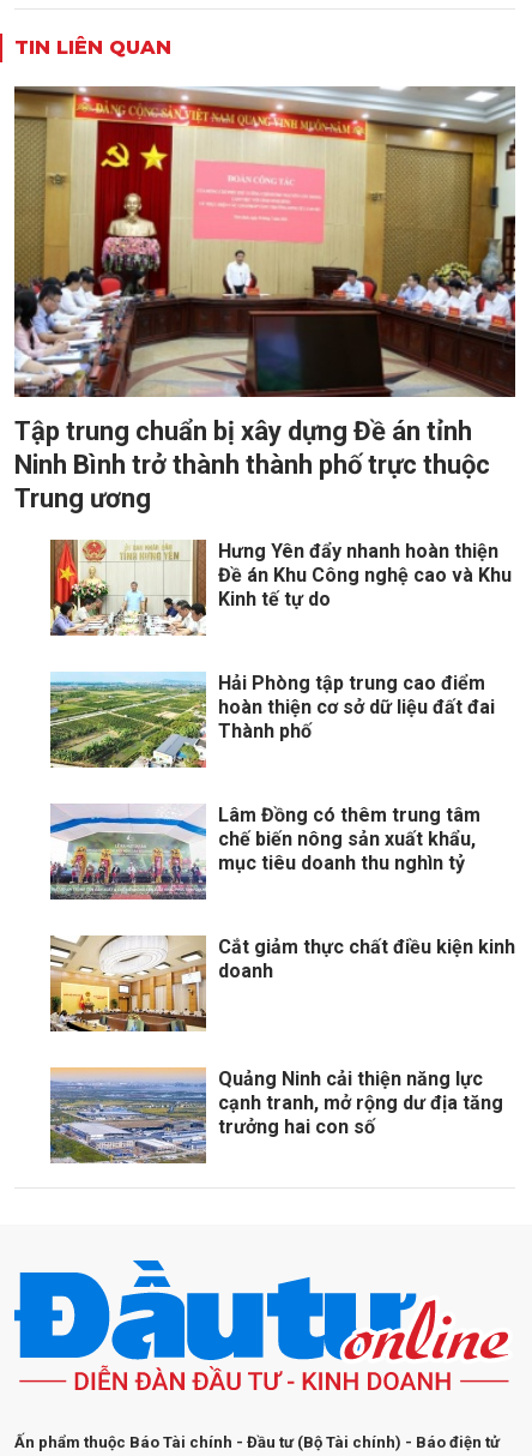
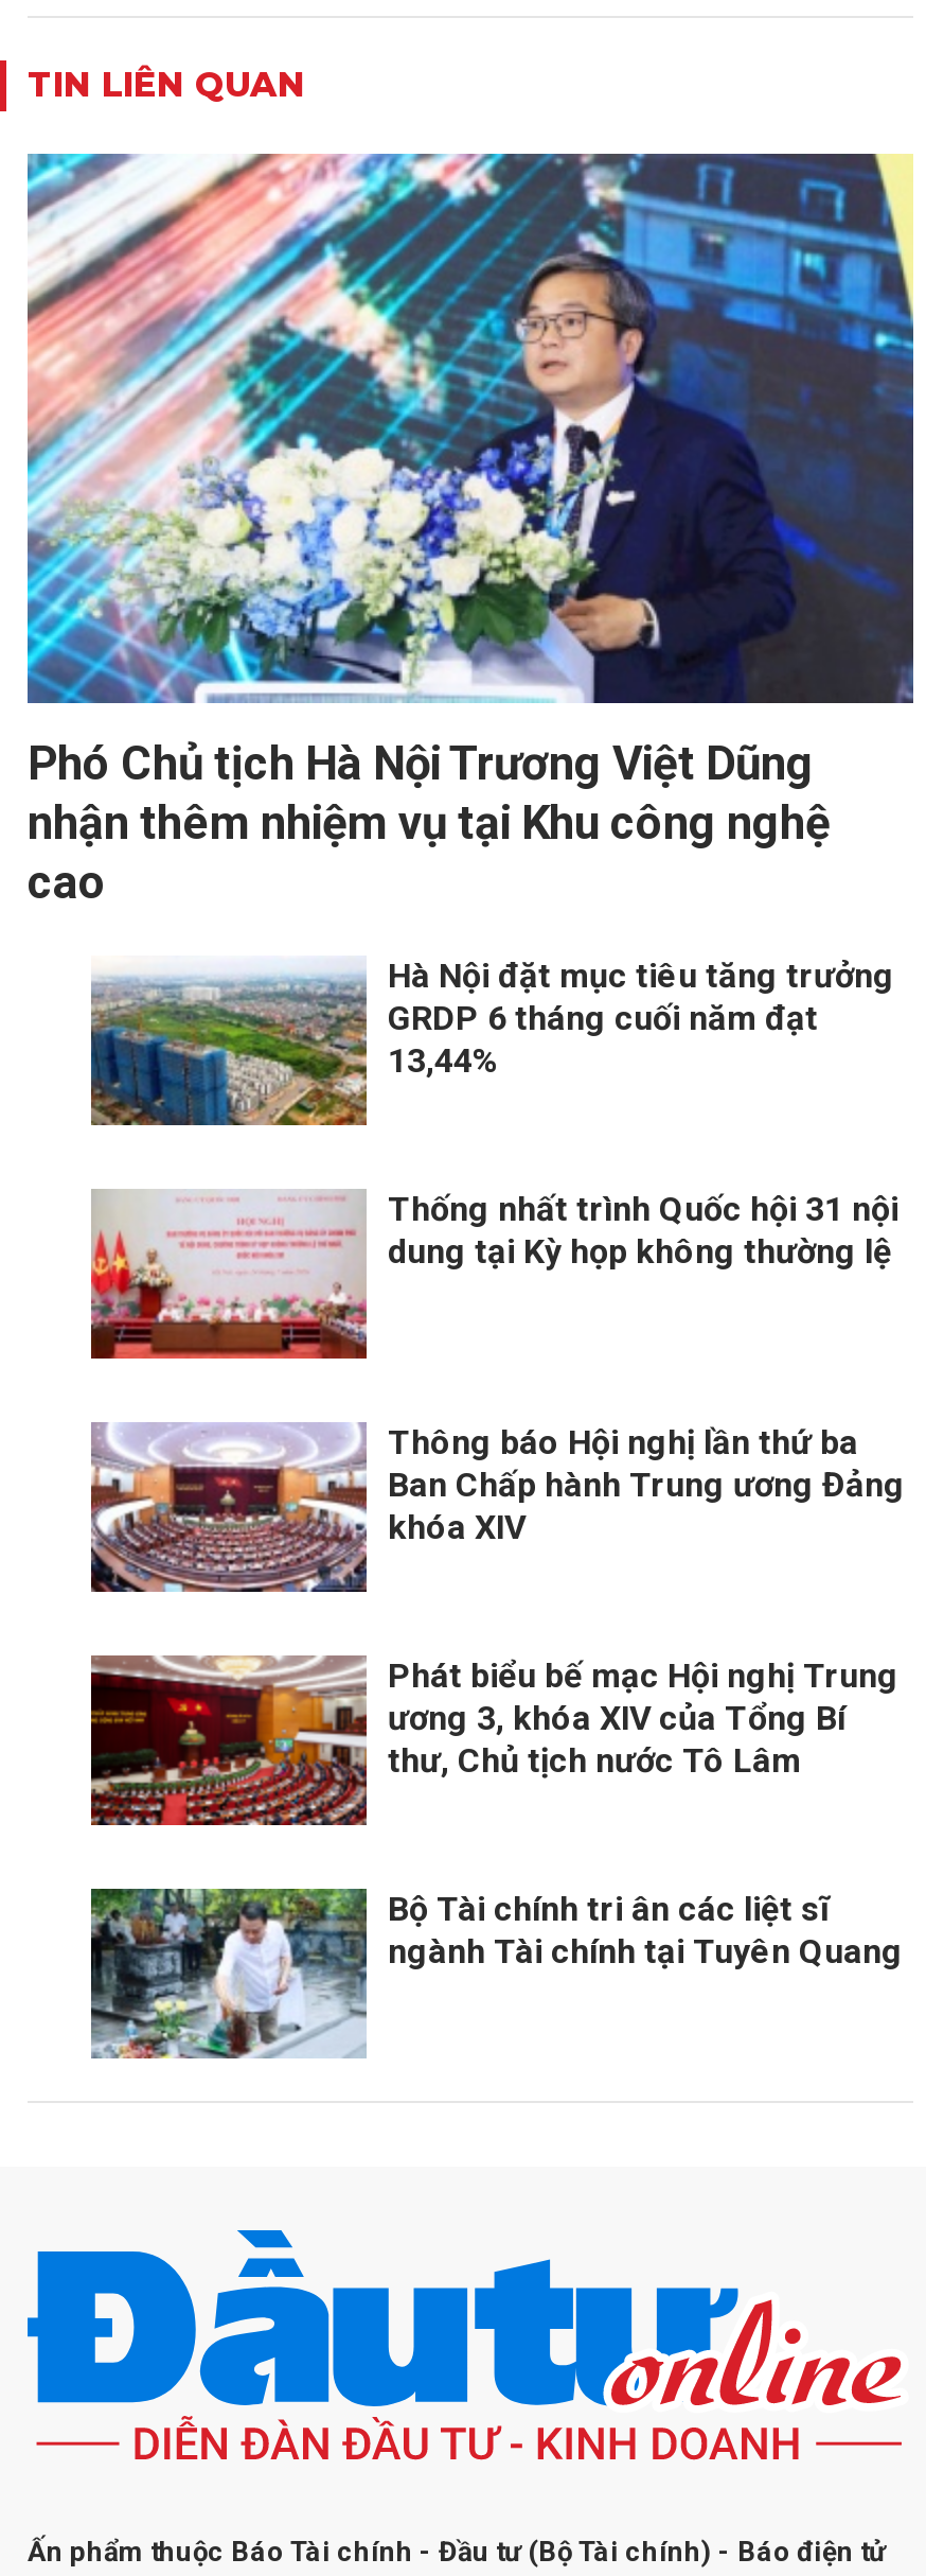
- [image]
- Tập trung chuẩn bị xây dựng Đề án tỉnh
- Ninh Bình trở thành thành phố trực thuộc
- Trung ương
+ [image]
+ Phó Chủ tịch Hà Nội Trương Việt Dũng
+ nhận thêm nhiệm vụ tại Khu công nghệ
+ cao

- [image]
- Hưng Yên đẩy nhanh hoàn thiện
- Đề án Khu Công nghệ cao và Khu
- Kinh tế tự do
+ [image]
+ Hà Nội đặt mục tiêu tăng trưởng
+ GRDP 6 tháng cuối năm đạt
+ 13,44%

- [image]
- Hải Phòng tập trung cao điểm
- hoàn thiện cơ sở dữ liệu đất đai
- Thành phố
+ [image]
+ Thống nhất trình Quốc hội 31 nội
+ dung tại Kỳ họp không thường lệ

- [image]
- Lâm Đồng có thêm trung tâm
- chế biến nông sản xuất khẩu,
- mục tiêu doanh thu nghìn tỷ
+ [image]
+ Thông báo Hội nghị lần thứ ba
+ Ban Chấp hành Trung ương Đảng
+ khóa XIV

- [image]
- Cắt giảm thực chất điều kiện kinh
- doanh
+ [image]
+ Phát biểu bế mạc Hội nghị Trung
+ ương 3, khóa XIV của Tổng Bí
+ thư, Chủ tịch nước Tô Lâm

- [image]
- Quảng Ninh cải thiện năng lực
- cạnh tranh, mở rộng dư địa tăng
- trưởng hai con số
+ [image]
+ Bộ Tài chính tri ân các liệt sĩ
+ ngành Tài chính tại Tuyên Quang
